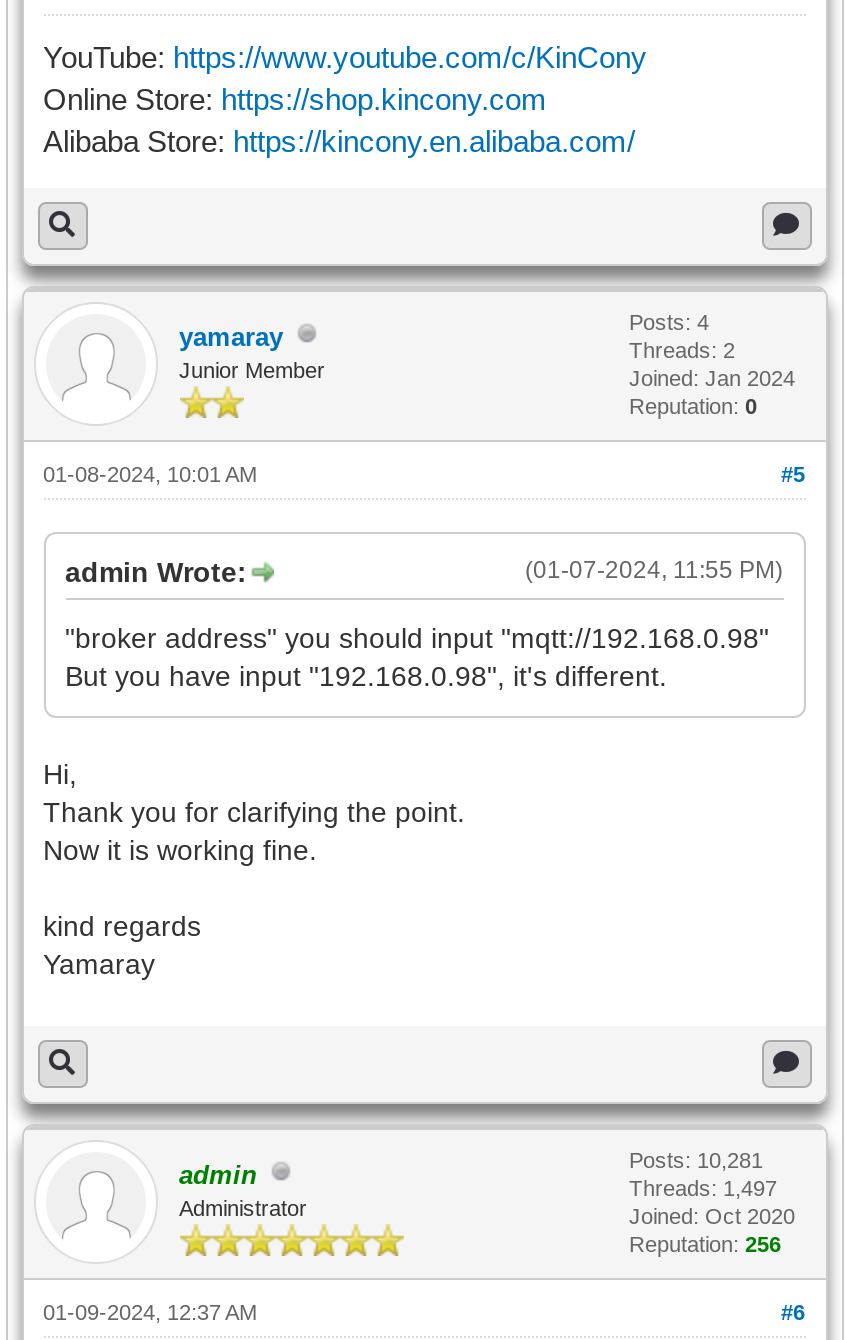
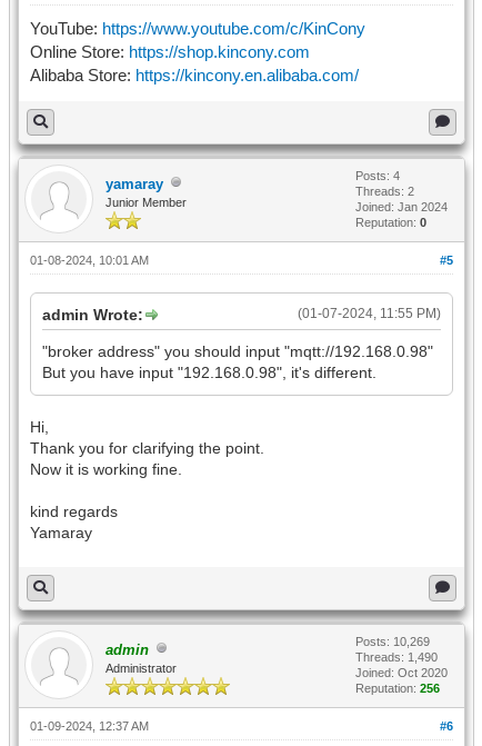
- Posts: 10,281
+ Posts: 10,269

- Threads: 1,497
+ Threads: 1,490
